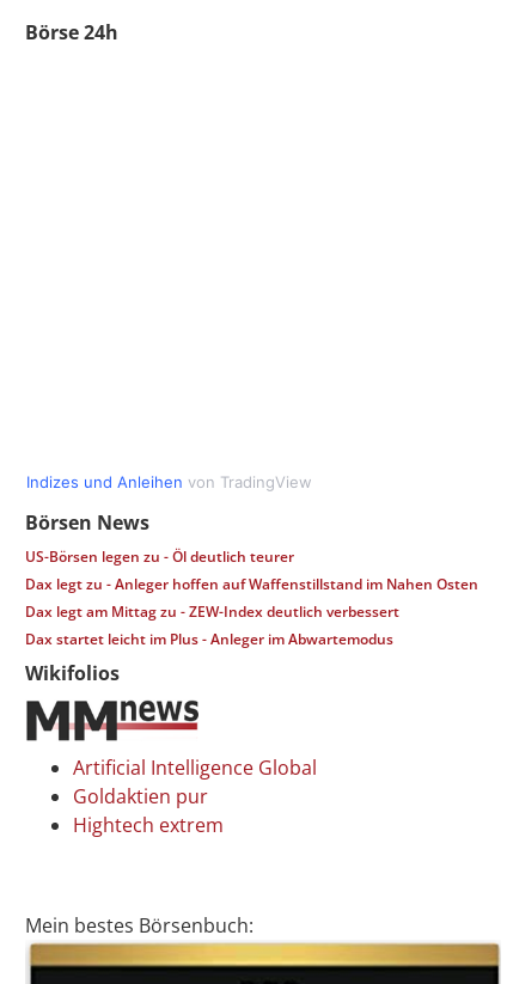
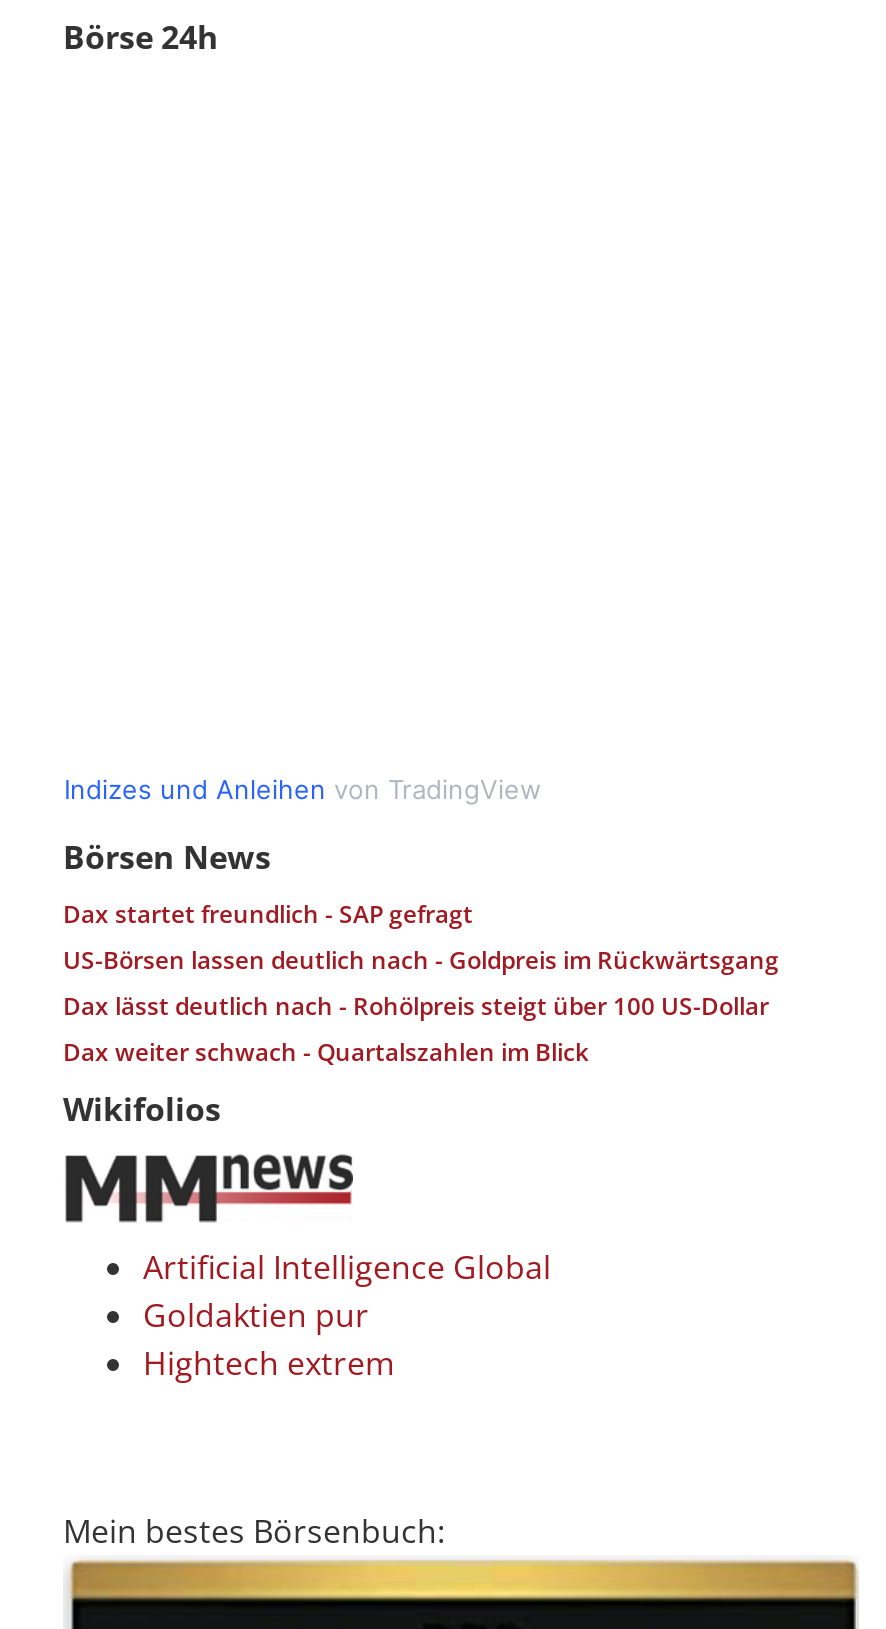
- US-Börsen legen zu - Öl deutlich teurer
- Dax legt zu - Anleger hoffen auf Waffenstillstand im Nahen Osten
- Dax legt am Mittag zu - ZEW-Index deutlich verbessert
- Dax startet leicht im Plus - Anleger im Abwartemodus
+ Dax startet freundlich - SAP gefragt
+ US-Börsen lassen deutlich nach - Goldpreis im Rückwärtsgang
+ Dax lässt deutlich nach - Rohölpreis steigt über 100 US-Dollar
+ Dax weiter schwach - Quartalszahlen im Blick
